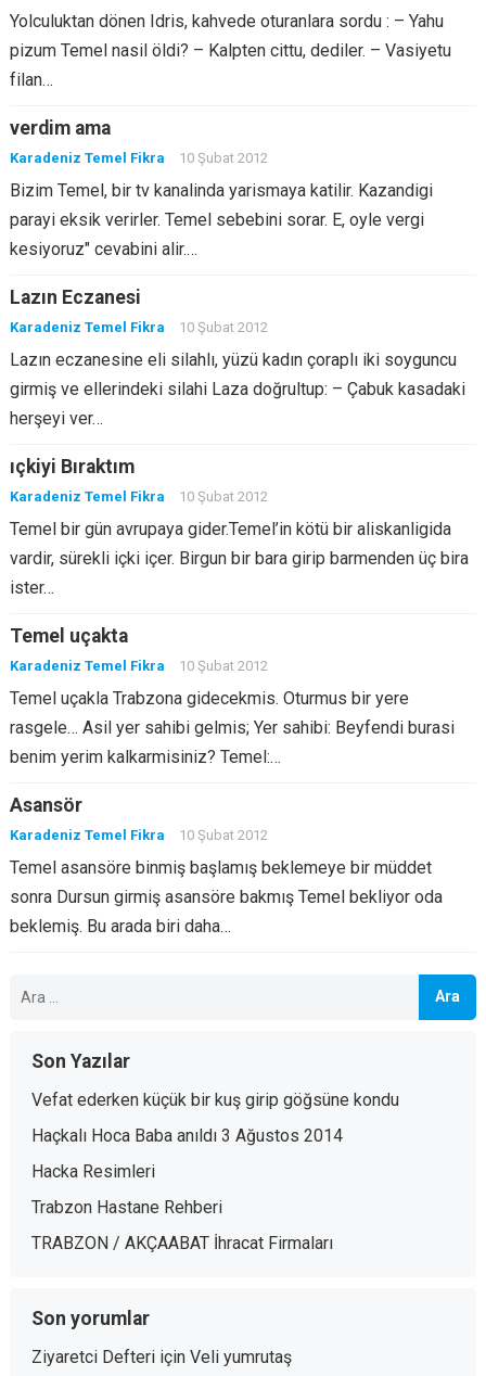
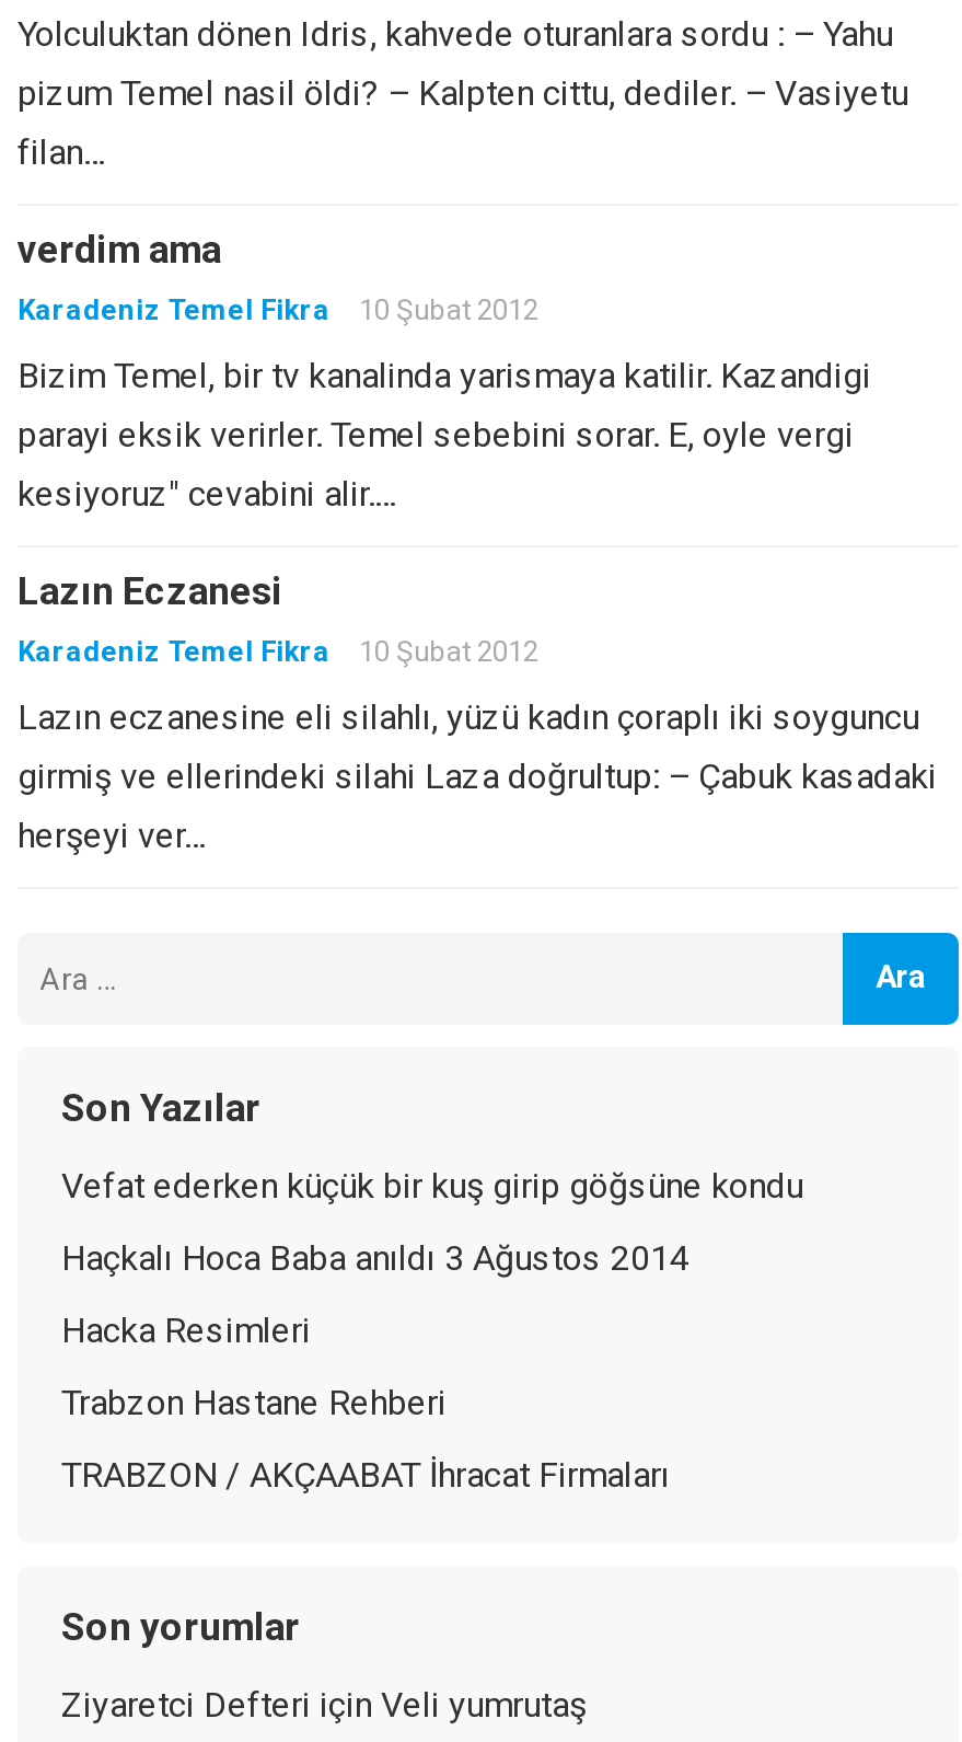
- ıçkiyi Bıraktım
- Karadeniz Temel Fikra
- 10 Şubat 2012
- Temel bir gün avrupaya gider.Temel’in kötü bir aliskanligida
- vardir, sürekli içki içer. Birgun bir bara girip barmenden üç bira
- ister…
- Temel uçakta
- Karadeniz Temel Fikra
- 10 Şubat 2012
- Temel uçakla Trabzona gidecekmis. Oturmus bir yere
- rasgele… Asil yer sahibi gelmis; Yer sahibi: Beyfendi burasi
- benim yerim kalkarmisiniz? Temel:…
- Asansör
- Karadeniz Temel Fikra
- 10 Şubat 2012
- Temel asansöre binmiş başlamış beklemeye bir müddet
- sonra Dursun girmiş asansöre bakmış Temel bekliyor oda
- beklemiş. Bu arada biri daha…
